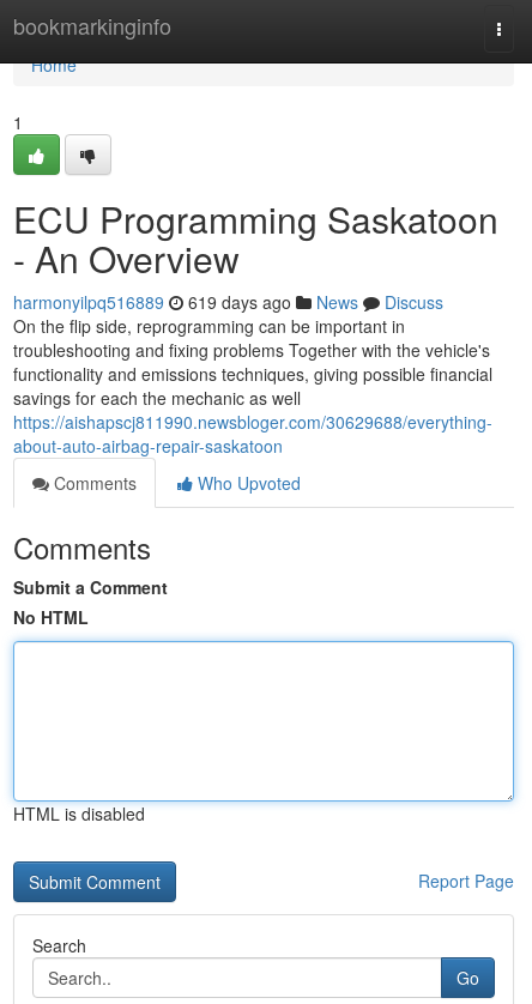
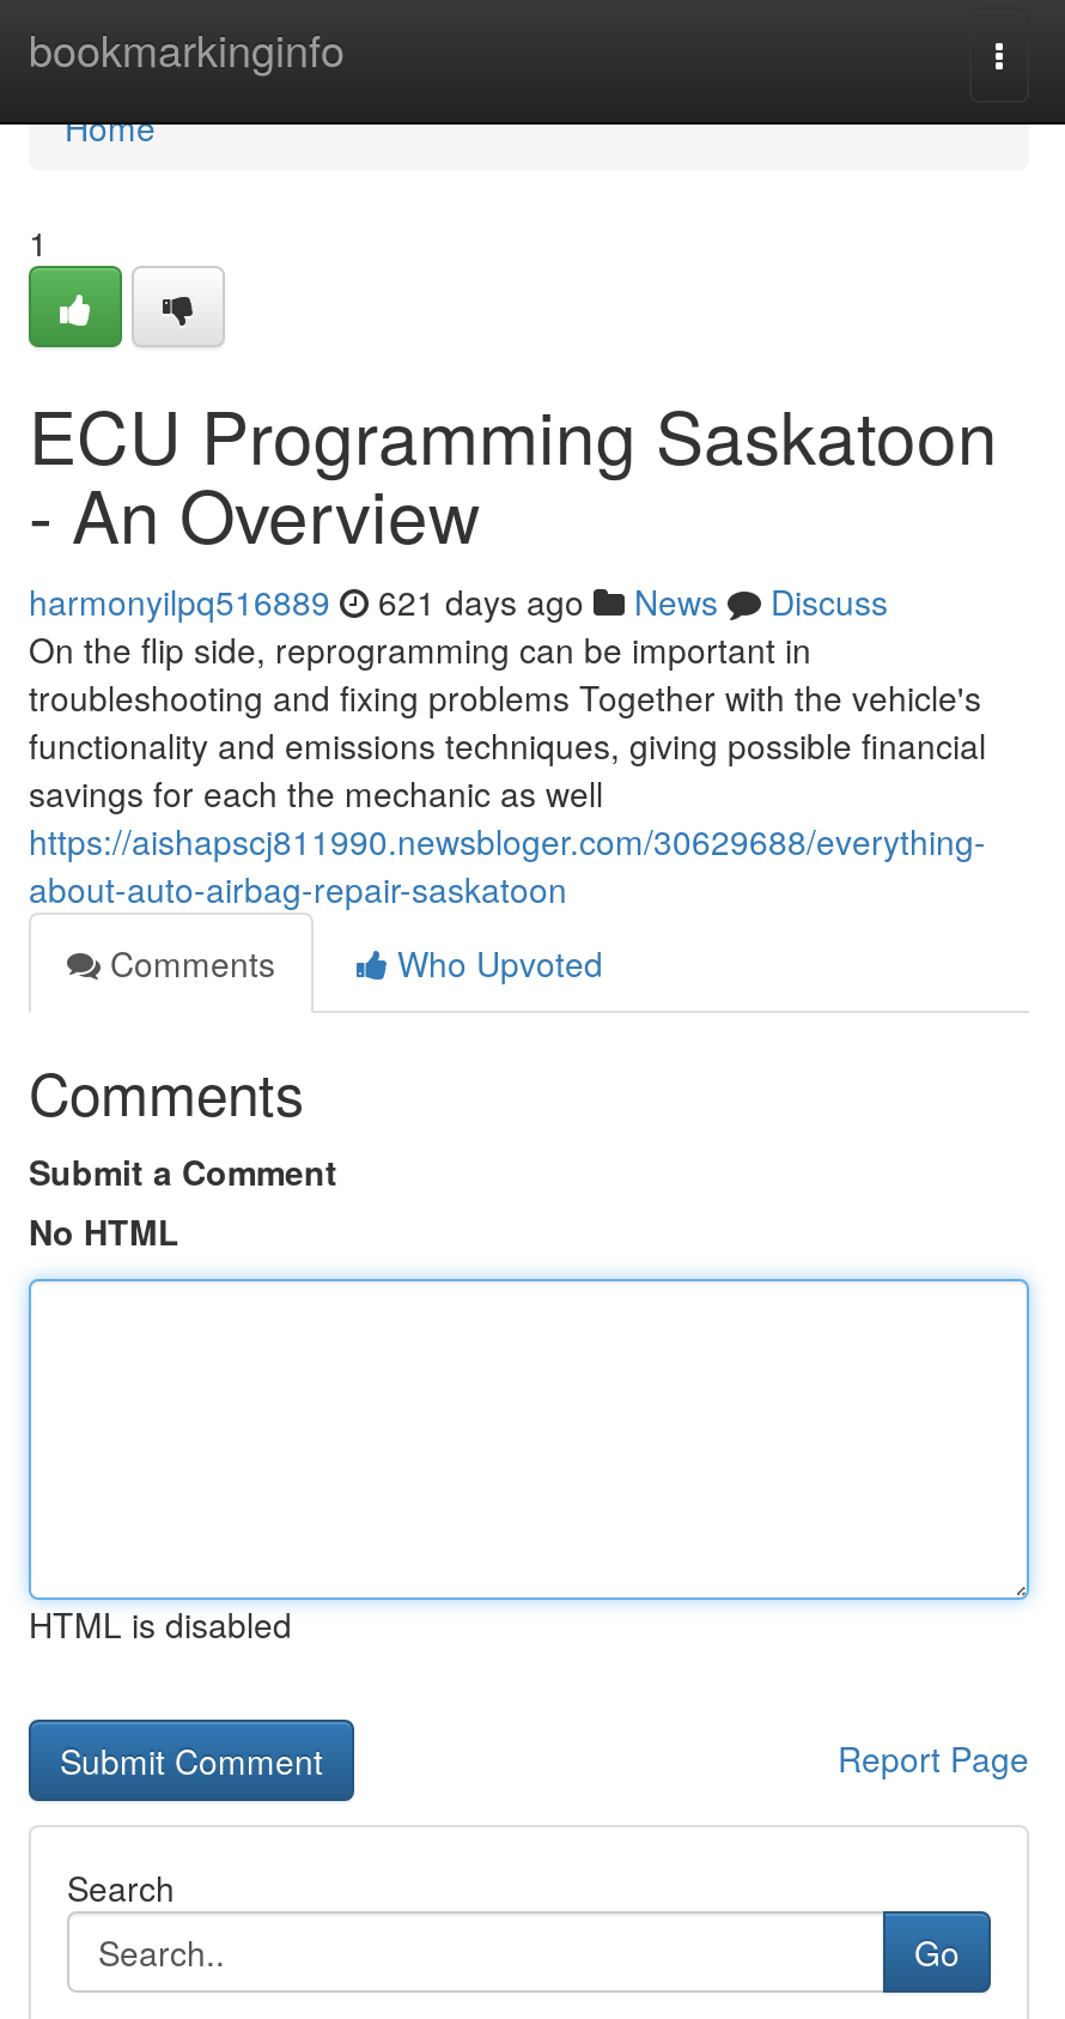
- harmonyilpq516889 619 days ago News Discuss
+ harmonyilpq516889 621 days ago News Discuss
